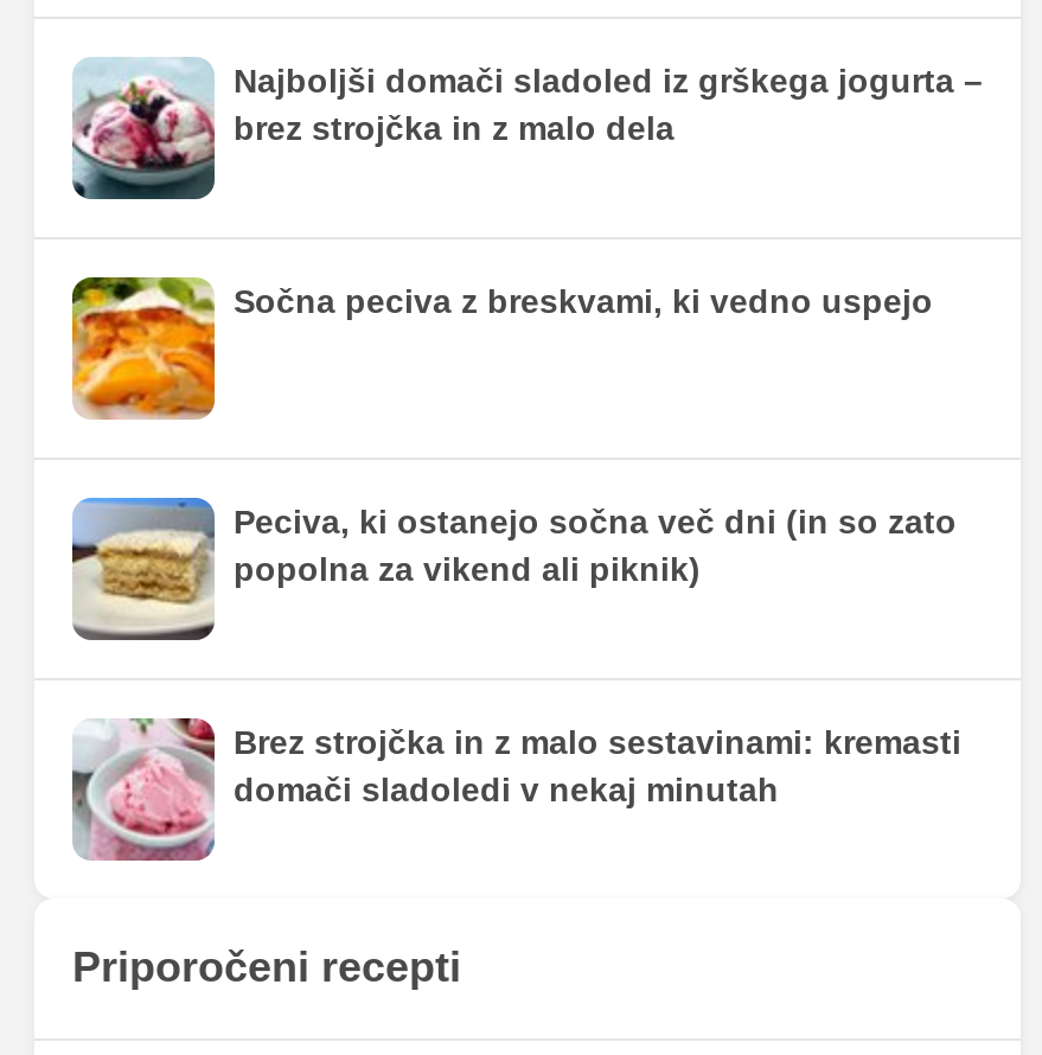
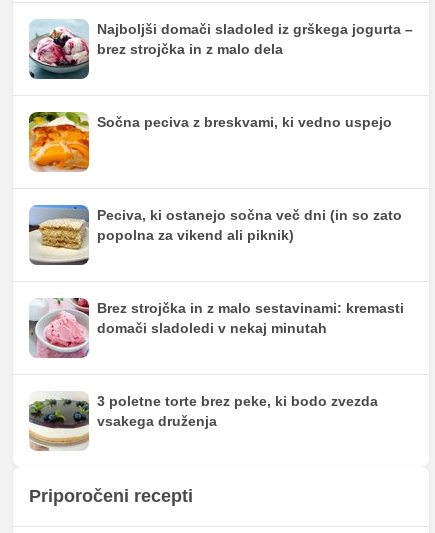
+ [image]
+ 3 poletne torte brez peke, ki bodo zvezda
+ vsakega druženja
